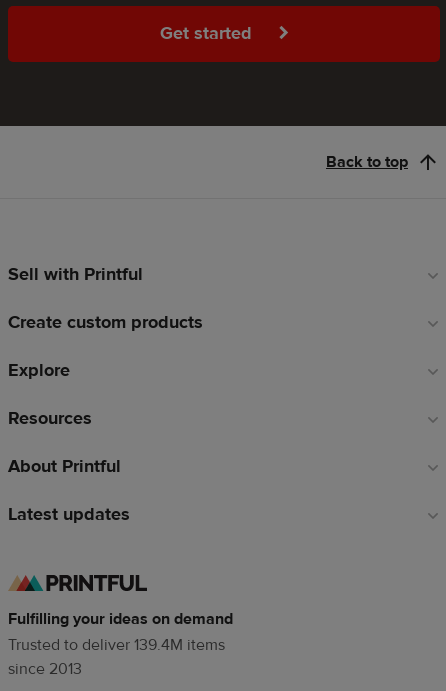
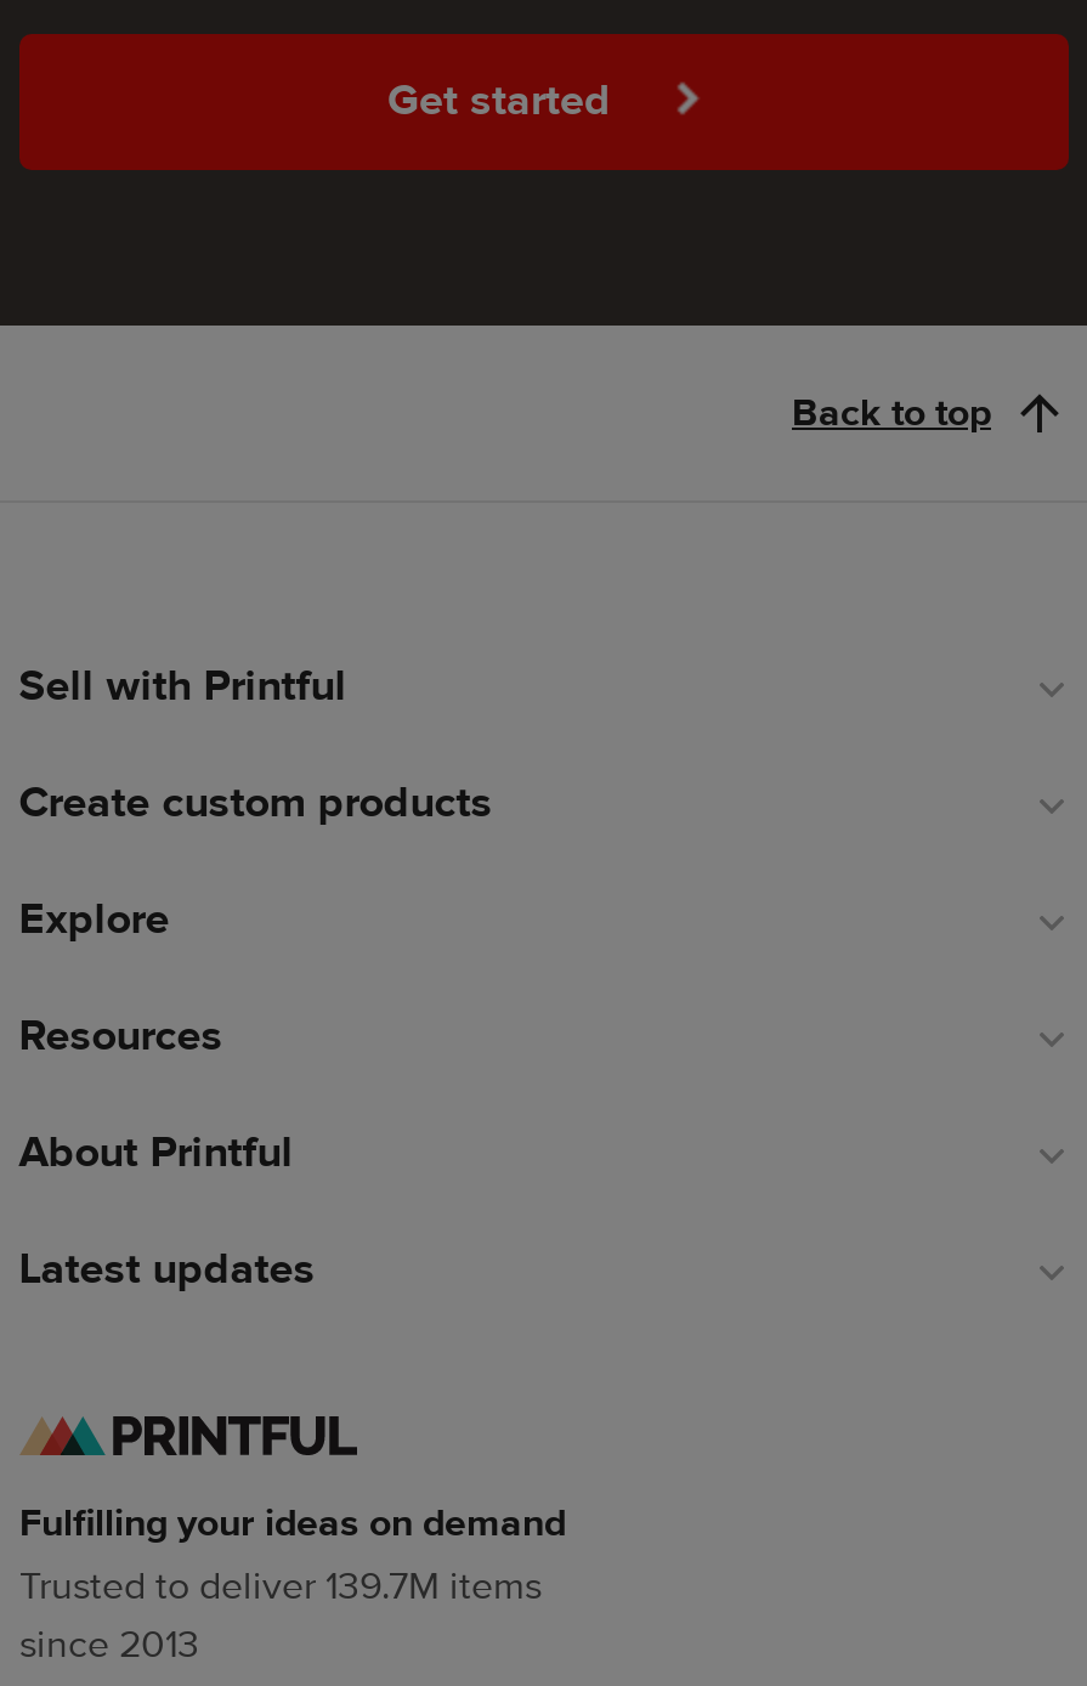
- Trusted to deliver 139.4M items
+ Trusted to deliver 139.7M items
